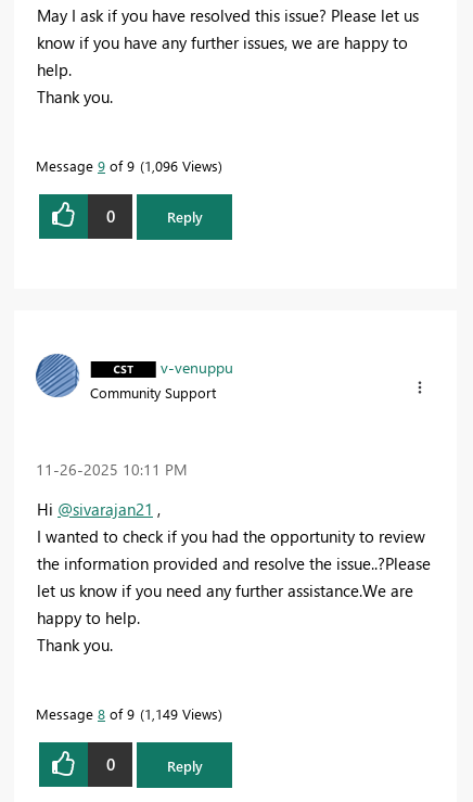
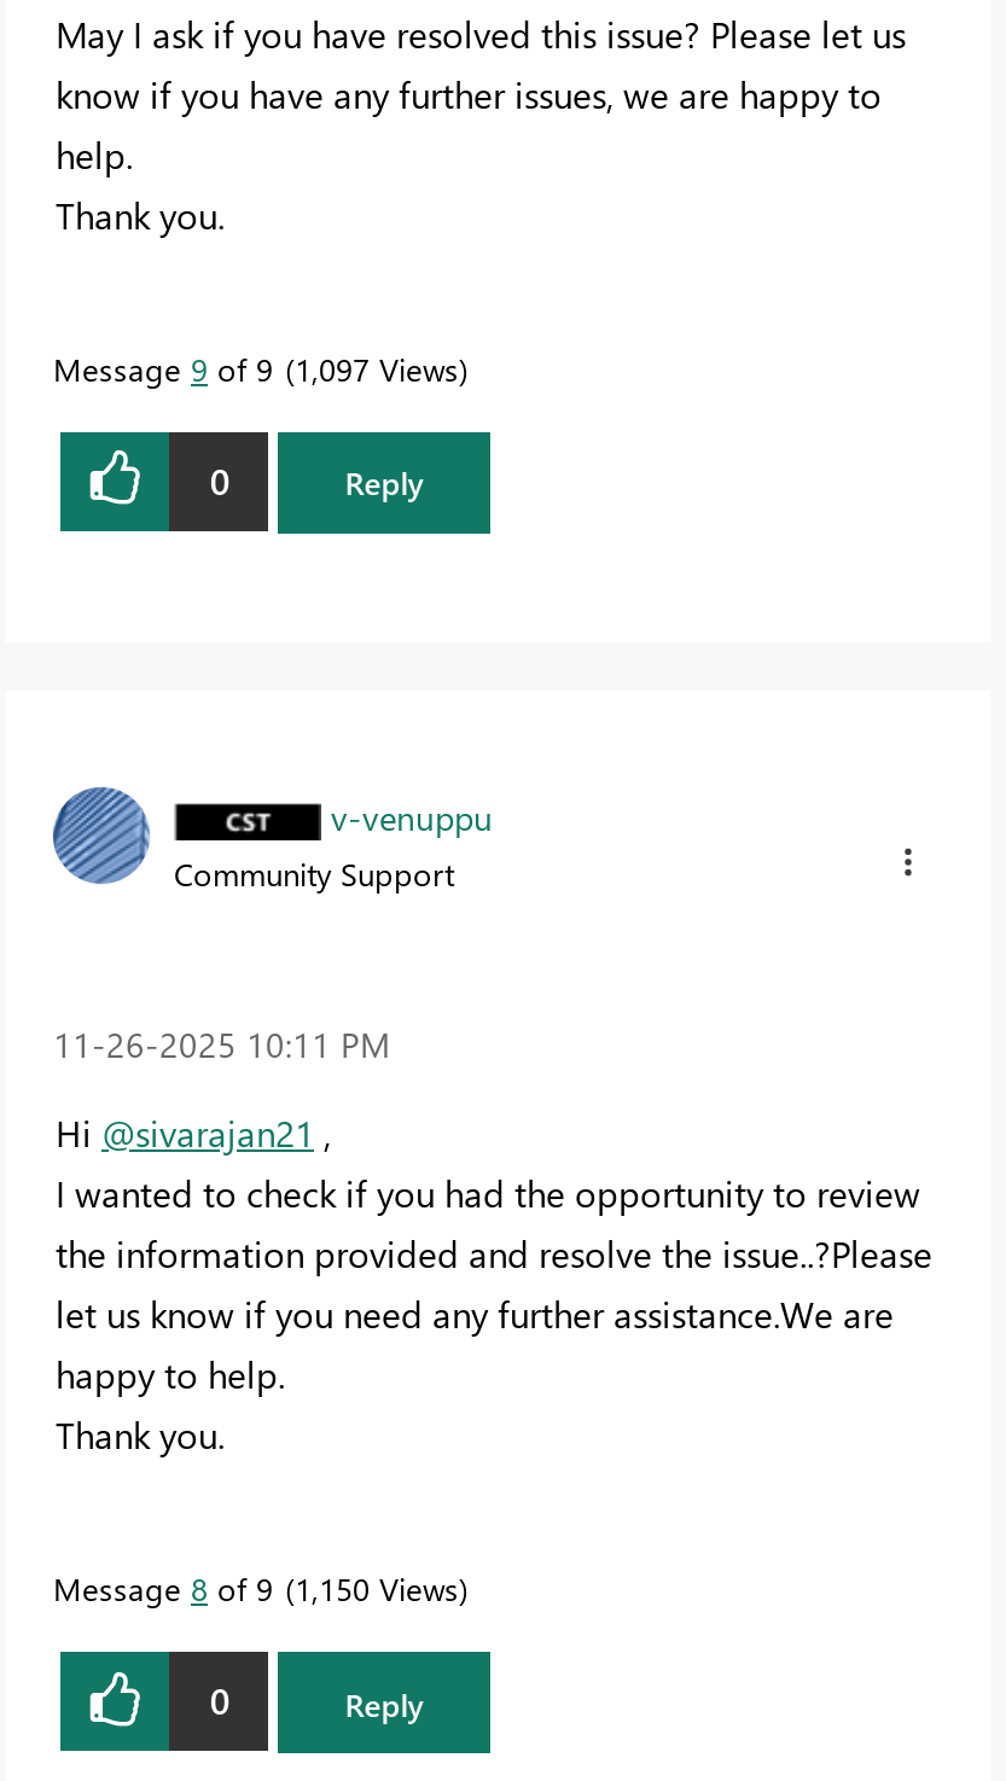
- Message 9 of 9 1,096 Views
+ Message 9 of 9 1,097 Views

- Message 8 of 9 1,149 Views
+ Message 8 of 9 1,150 Views
